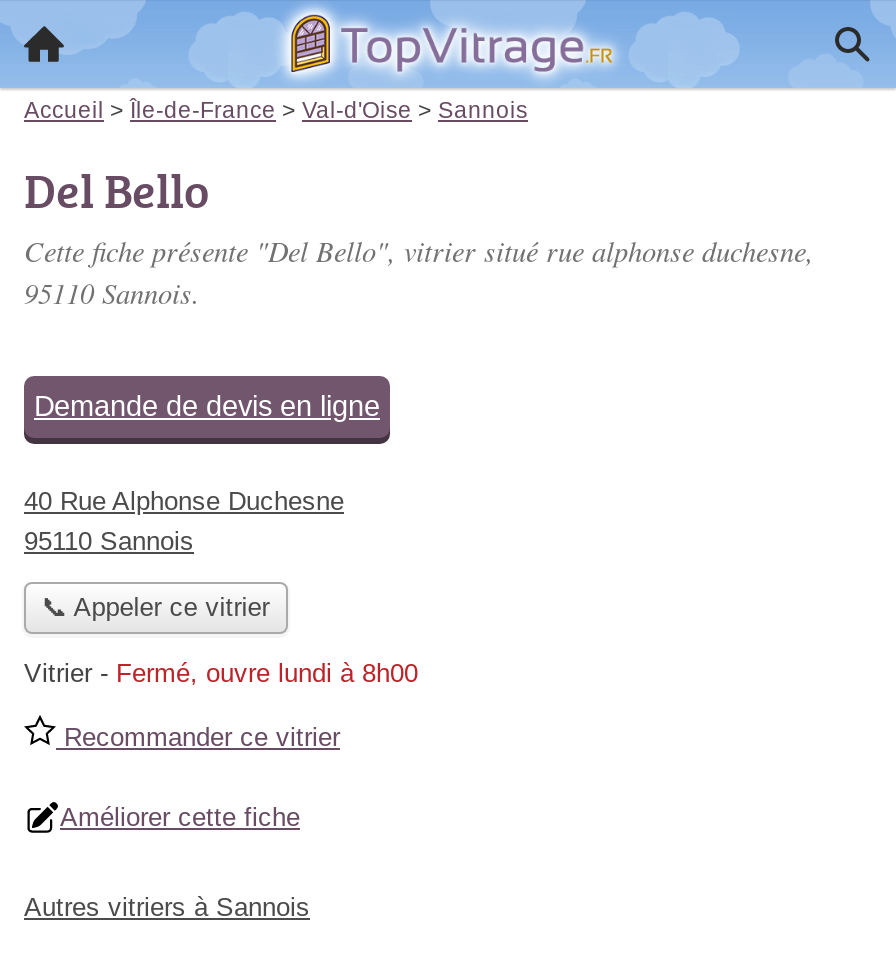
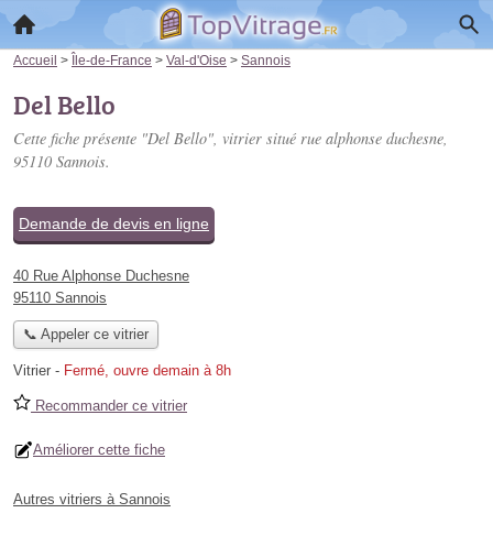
- Vitrier - Fermé, ouvre lundi à 8h00
+ Vitrier - Fermé, ouvre demain à 8h
